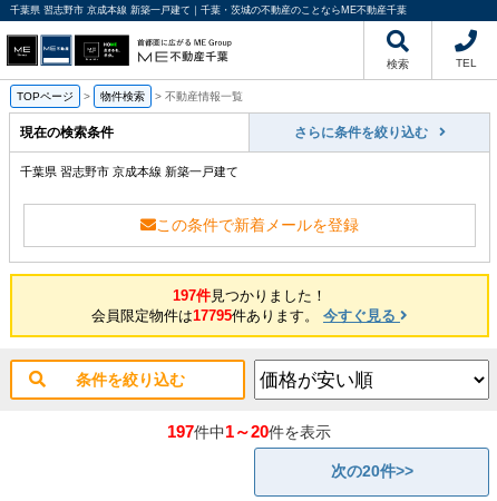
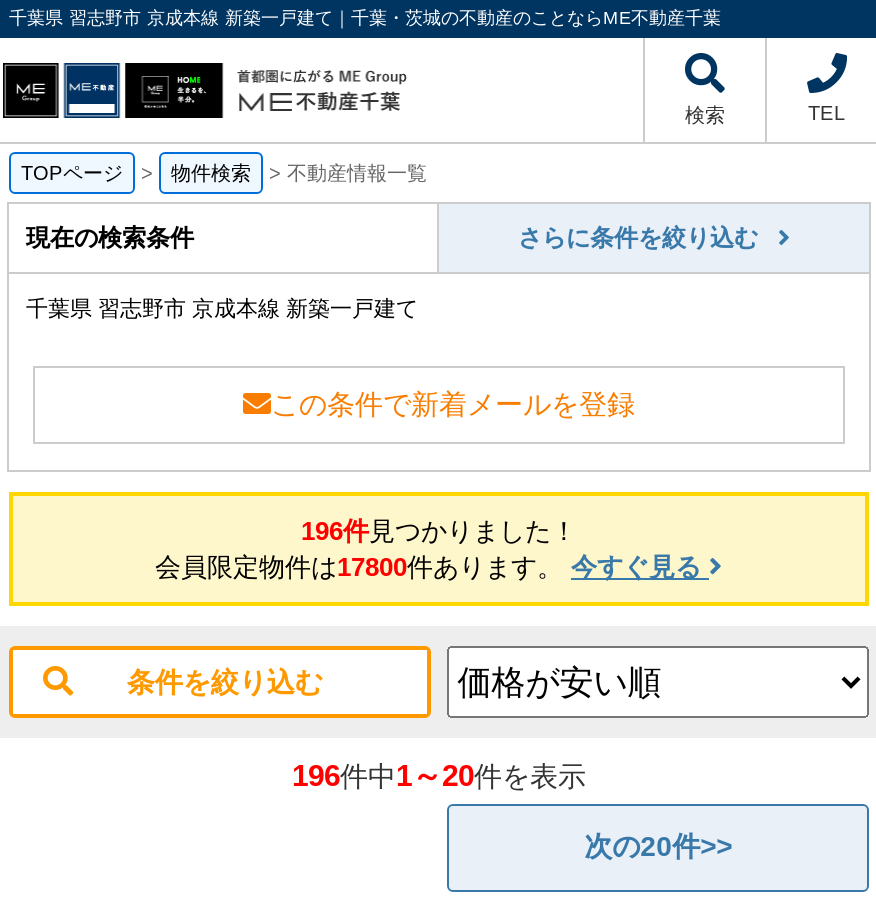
- 197件見つかりました！
+ 196件見つかりました！

- 会員限定物件は17795件あります。今すぐ見る
+ 会員限定物件は17800件あります。今すぐ見る

- 197件中1～20件を表示
+ 196件中1～20件を表示
